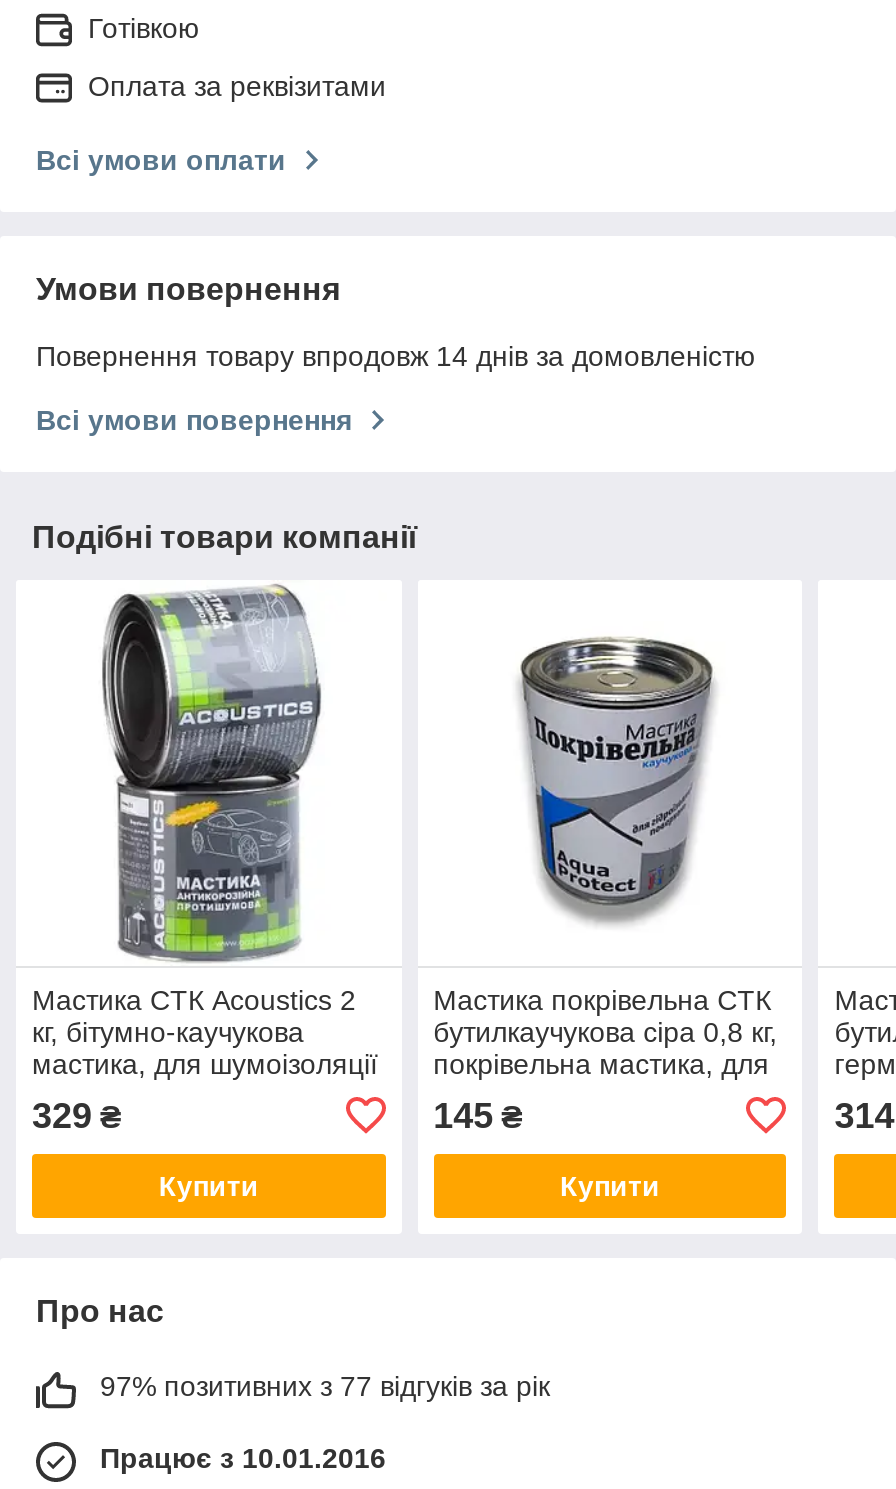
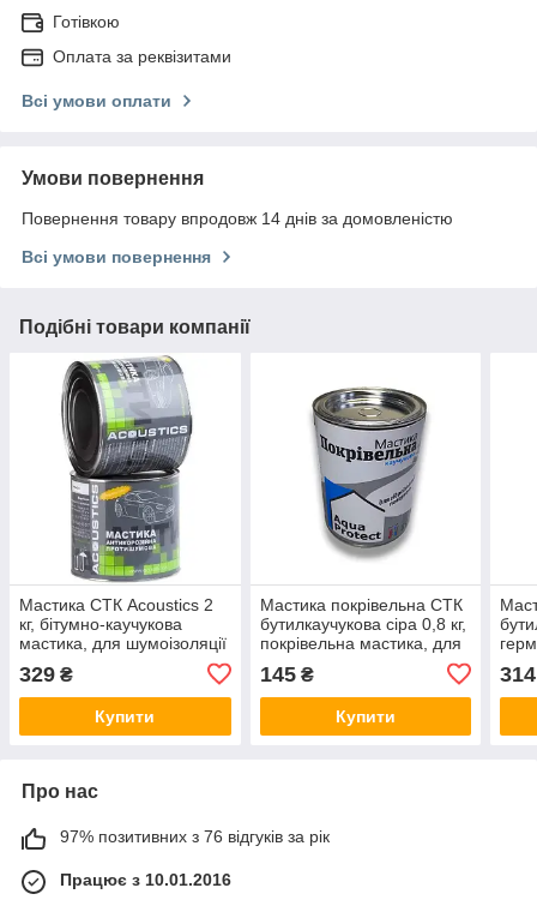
- 97% позитивних з 77 відгуків за рік
+ 97% позитивних з 76 відгуків за рік
